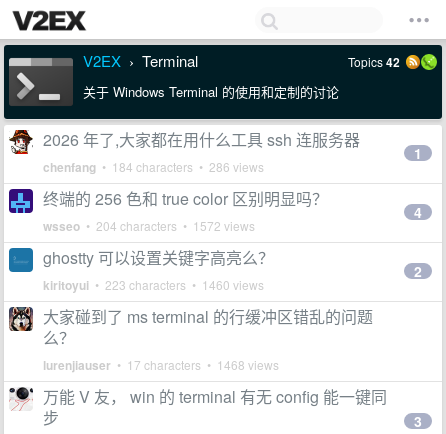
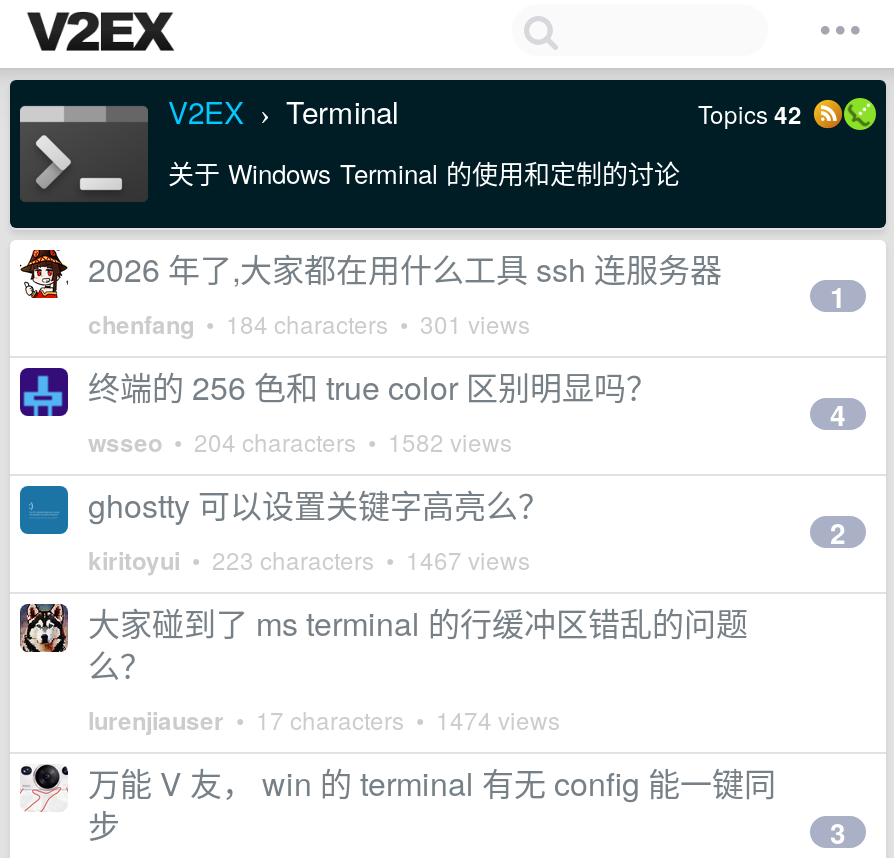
- chenfang • 184 characters • 286 views
+ chenfang • 184 characters • 301 views

- wsseo • 204 characters • 1572 views
+ wsseo • 204 characters • 1582 views

- kiritoyui • 223 characters • 1460 views
+ kiritoyui • 223 characters • 1467 views

- lurenjiauser • 17 characters • 1468 views
+ lurenjiauser • 17 characters • 1474 views
